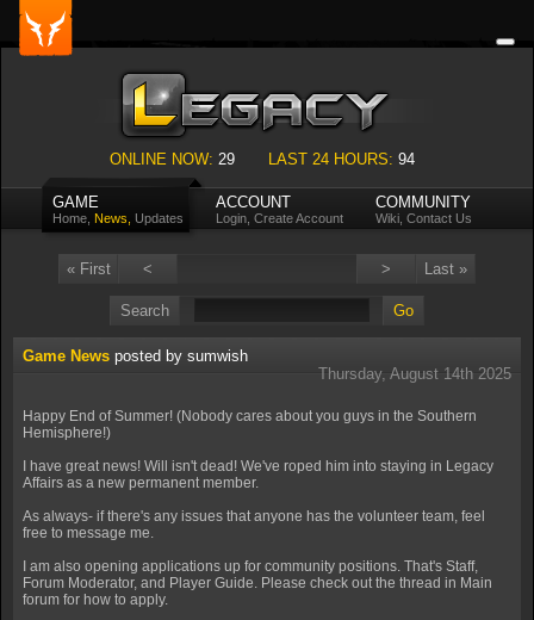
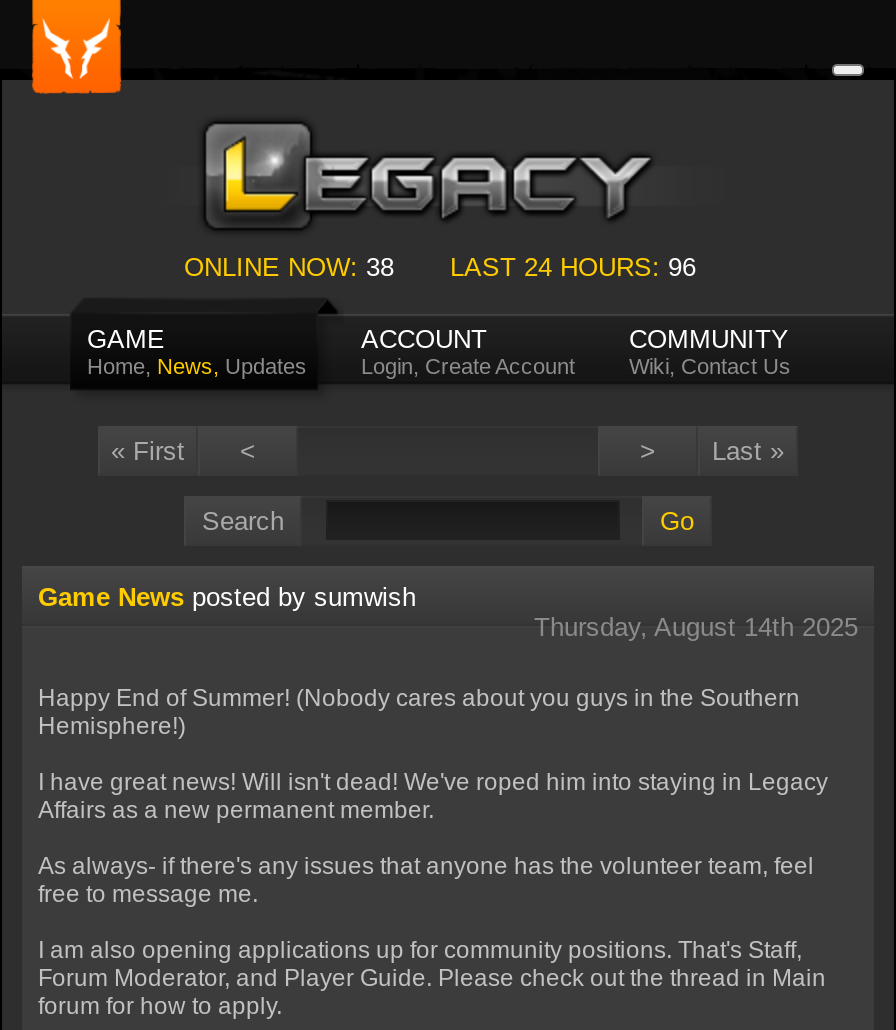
- ONLINE NOW: 29 LAST 24 HOURS: 94
+ ONLINE NOW: 38 LAST 24 HOURS: 96
